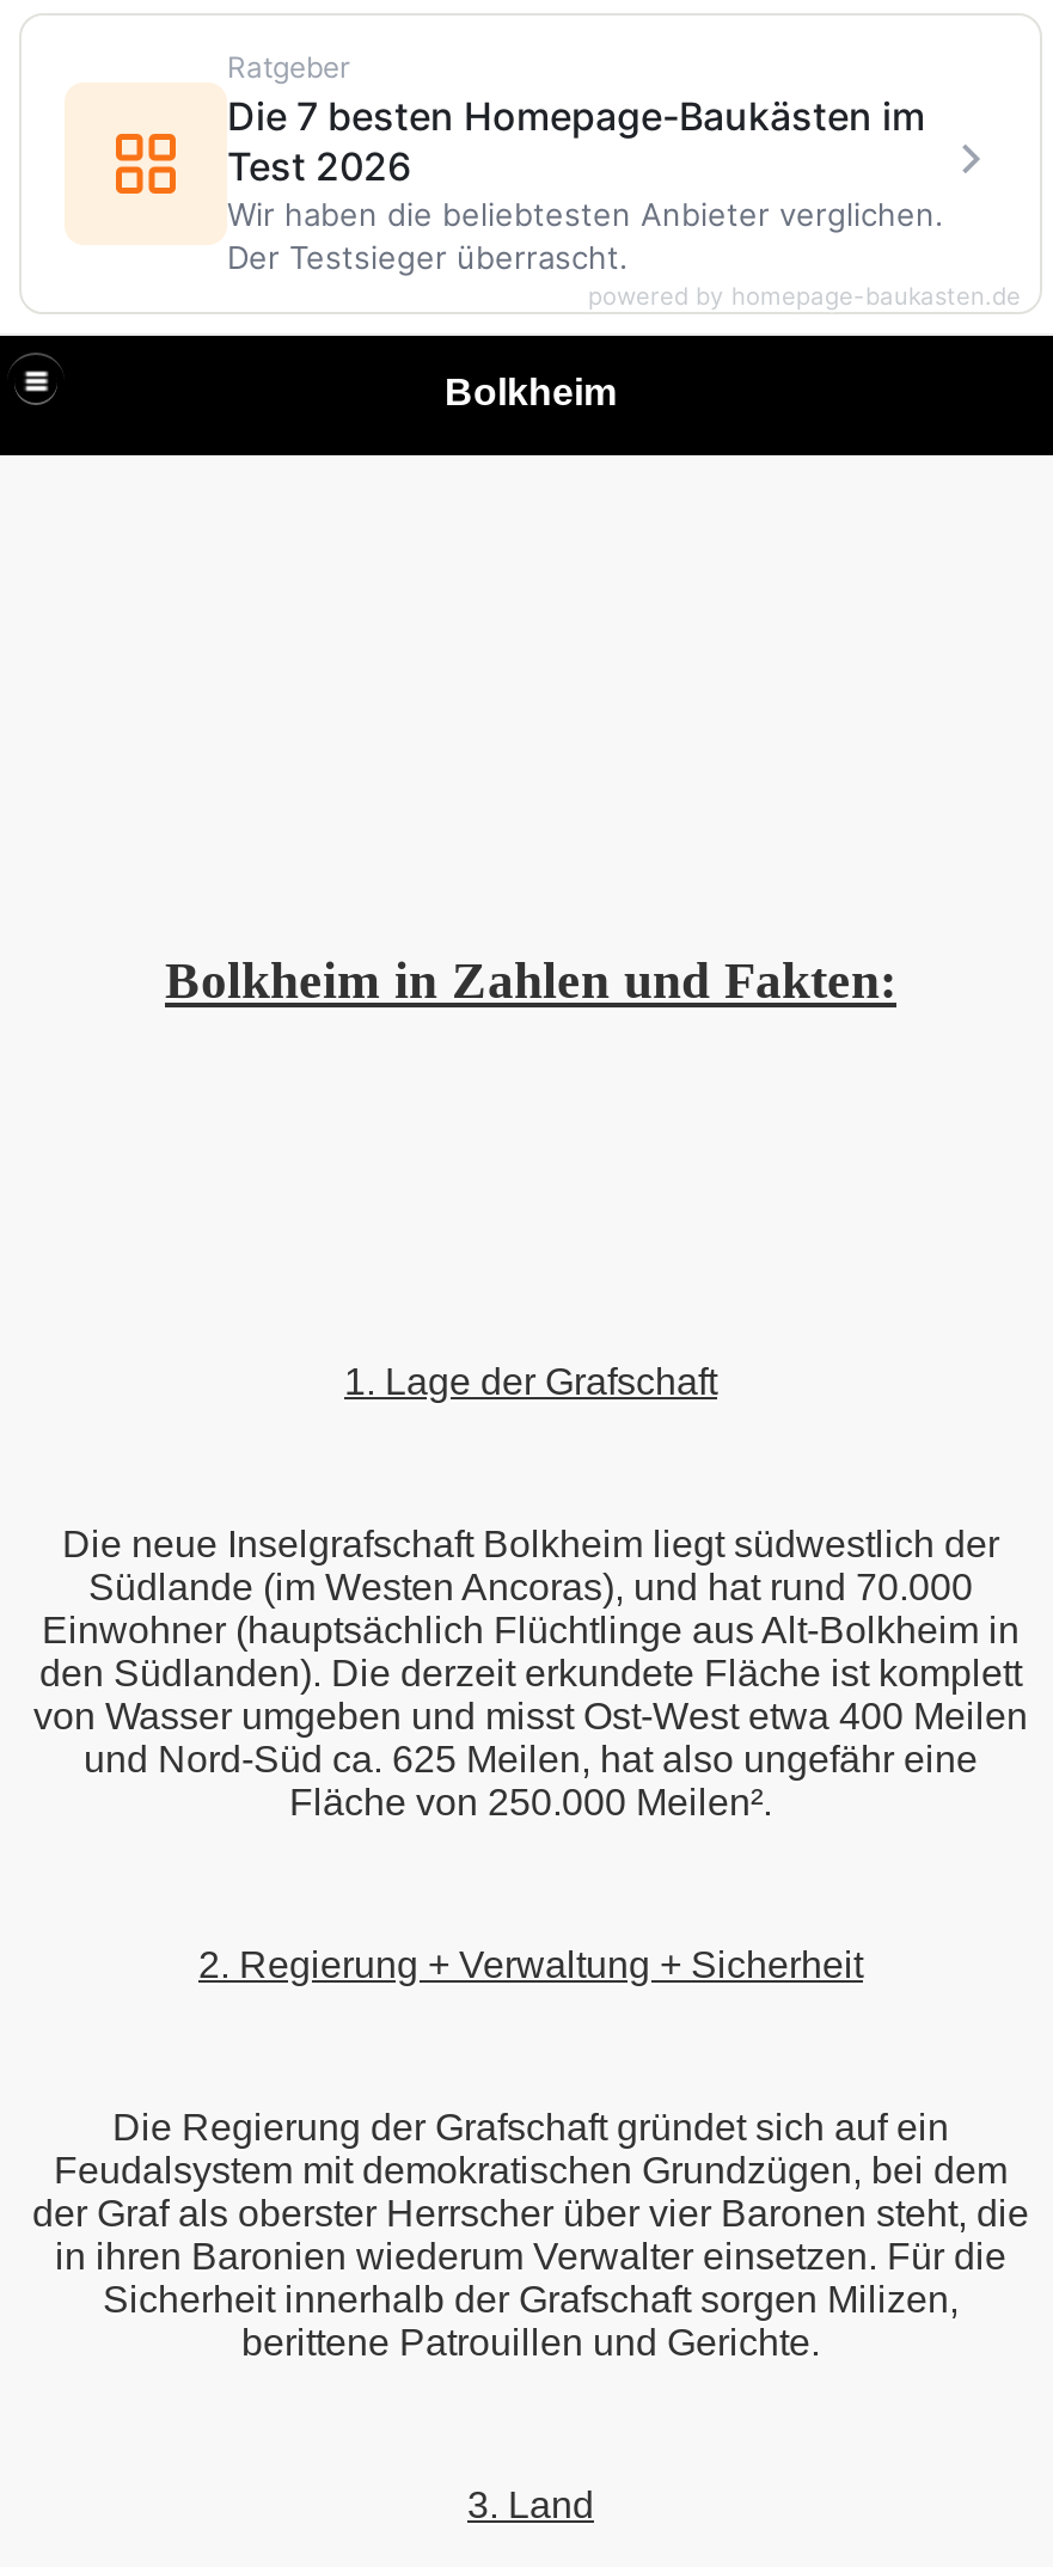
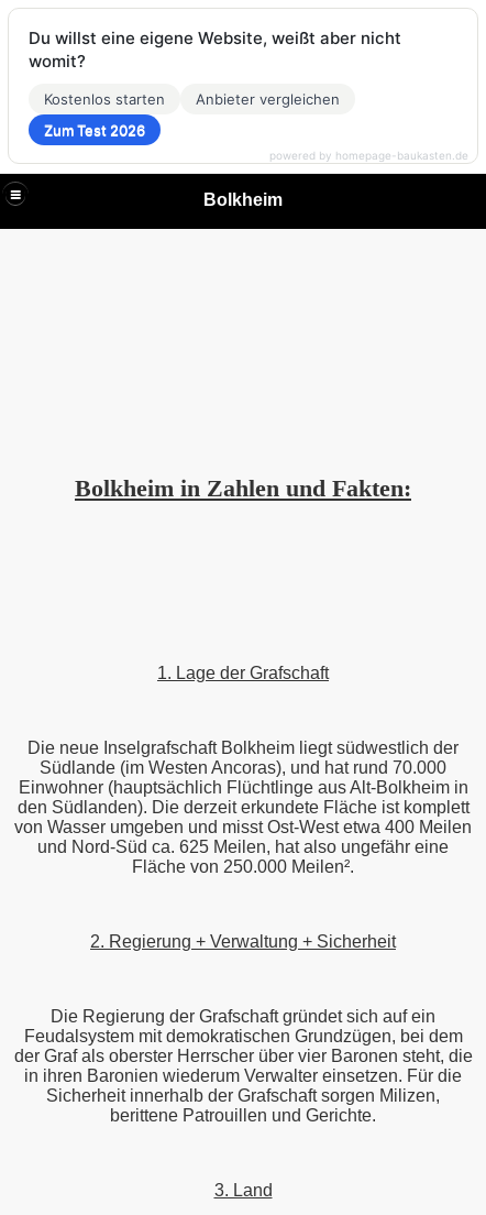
- Ratgeber
- Die 7 besten Homepage-Baukästen im
- Test 2026
- Wir haben die beliebtesten Anbieter verglichen.
- Der Testsieger überrascht.
+ Du willst eine eigene Website, weißt aber nicht
+ womit?
+ Kostenlos starten
+ Anbieter vergleichen
+ Zum Test 2026
